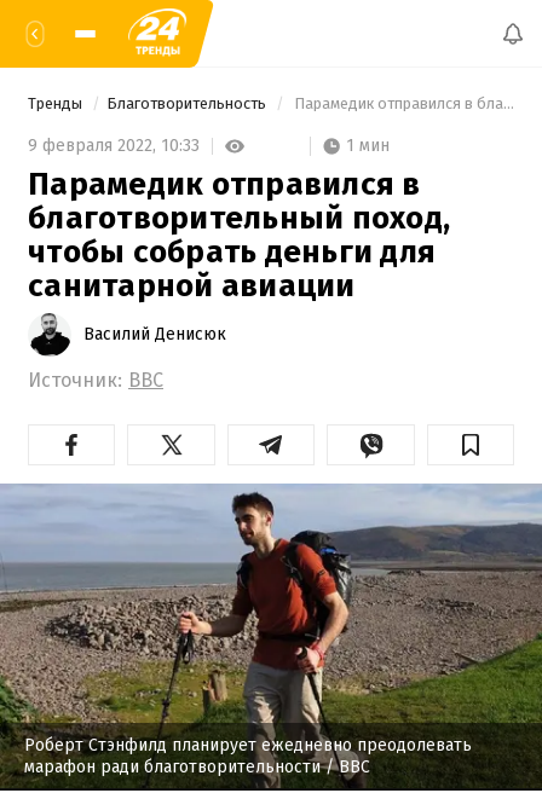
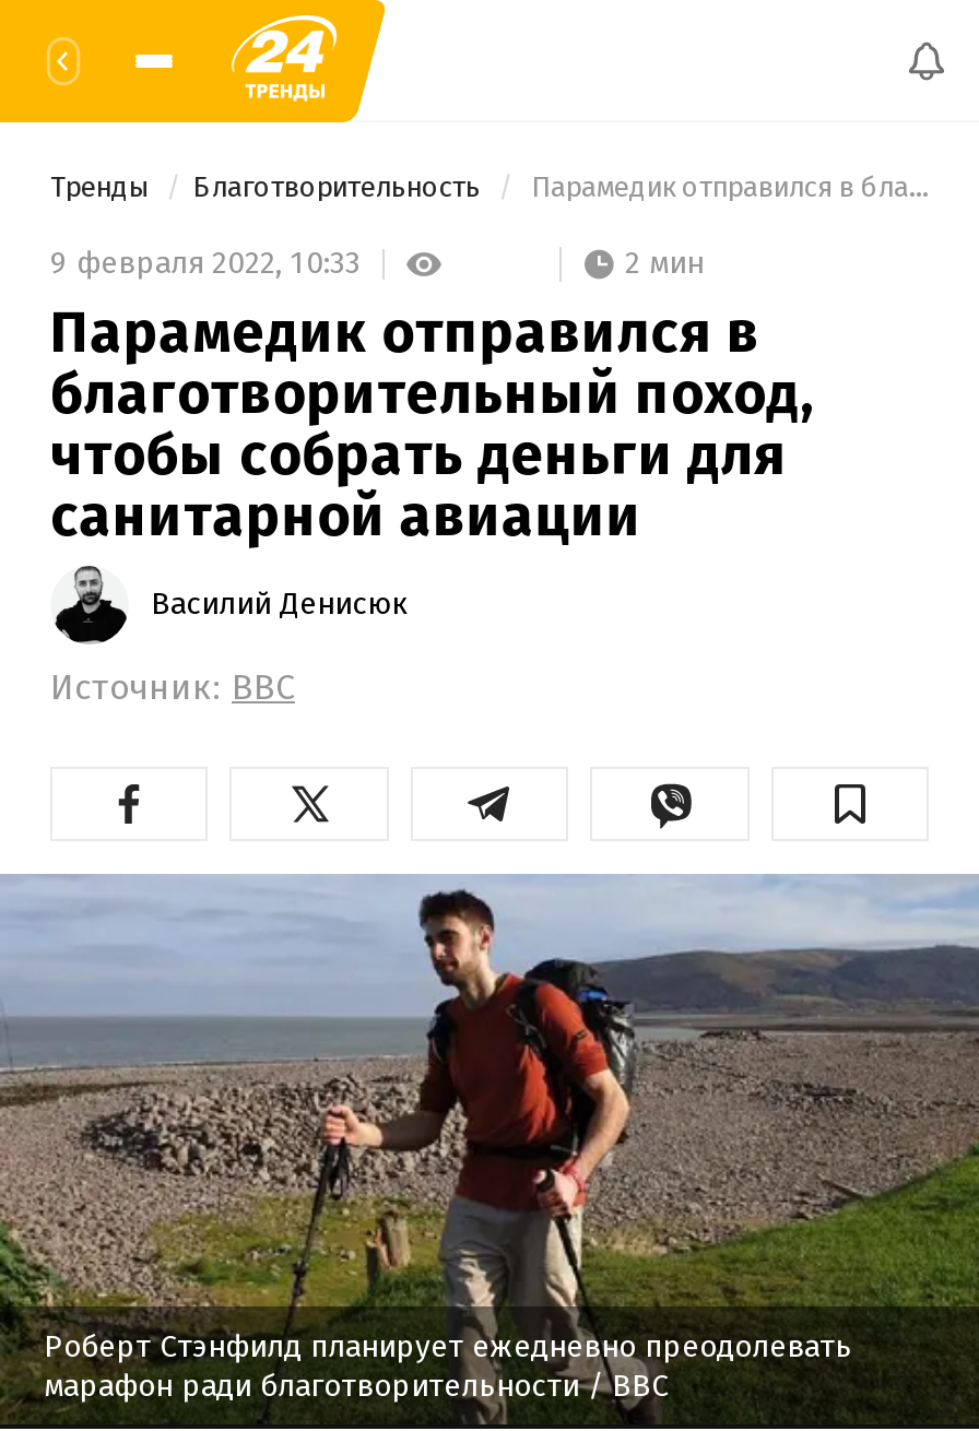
- 1 мин
+ 2 мин
